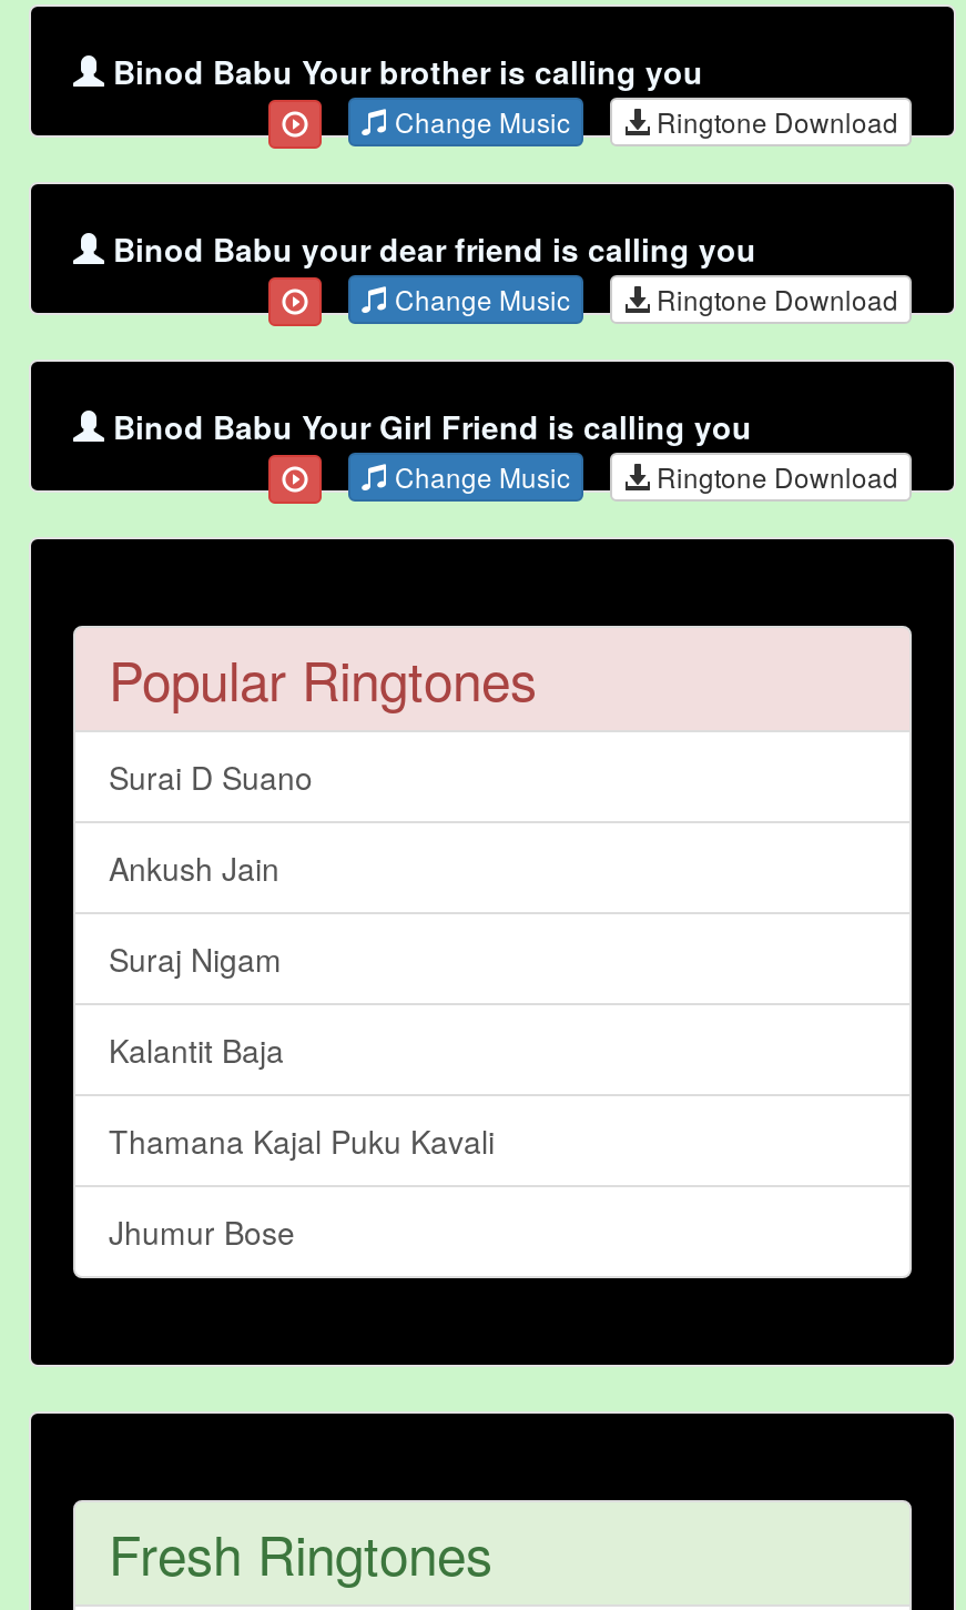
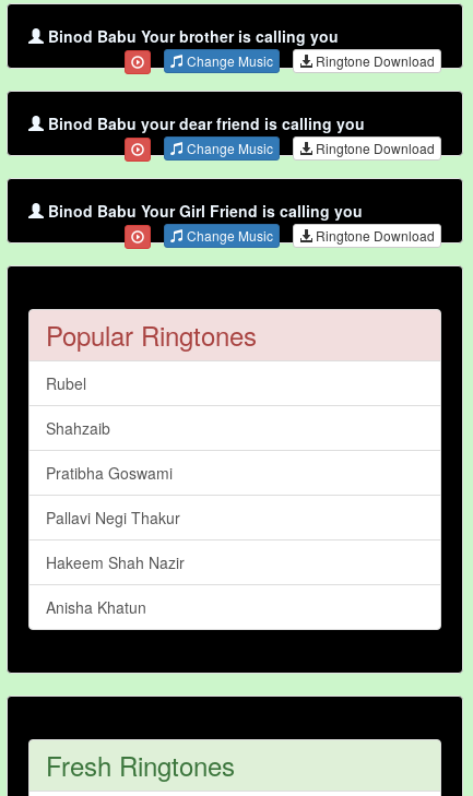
- Surai D Suano
+ Rubel

- Ankush Jain
+ Shahzaib

- Suraj Nigam
+ Pratibha Goswami

- Kalantit Baja
+ Pallavi Negi Thakur

- Thamana Kajal Puku Kavali
+ Hakeem Shah Nazir

- Jhumur Bose
+ Anisha Khatun
